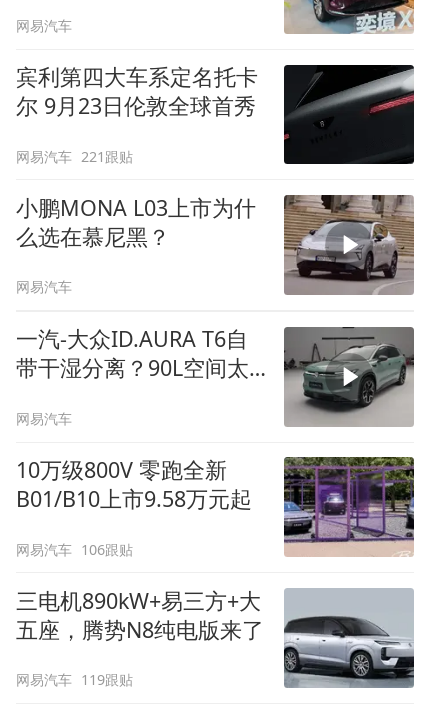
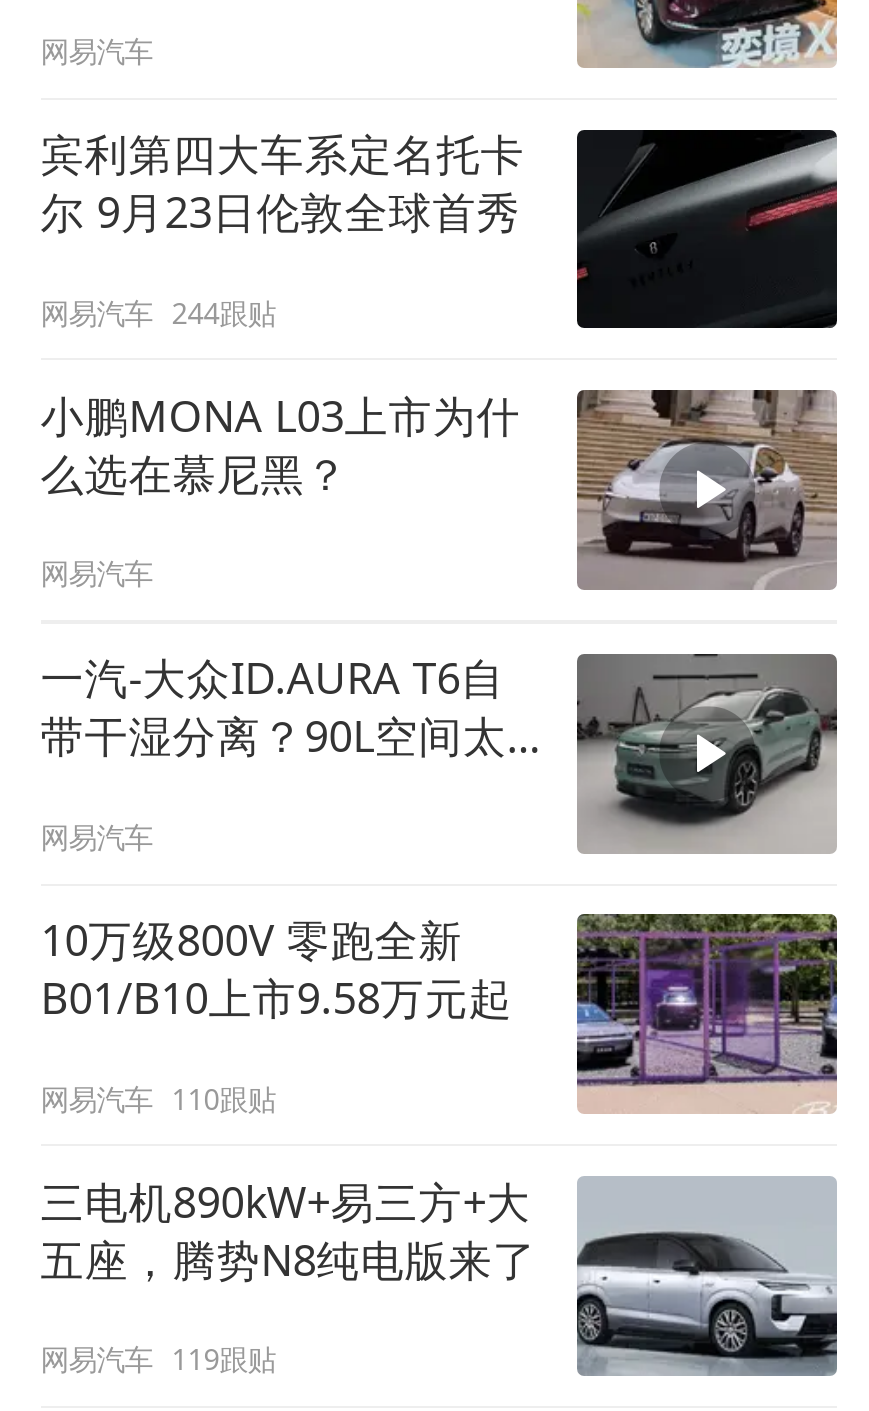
- 网易汽车 221跟贴
+ 网易汽车 244跟贴

- 网易汽车 106跟贴
+ 网易汽车 110跟贴
